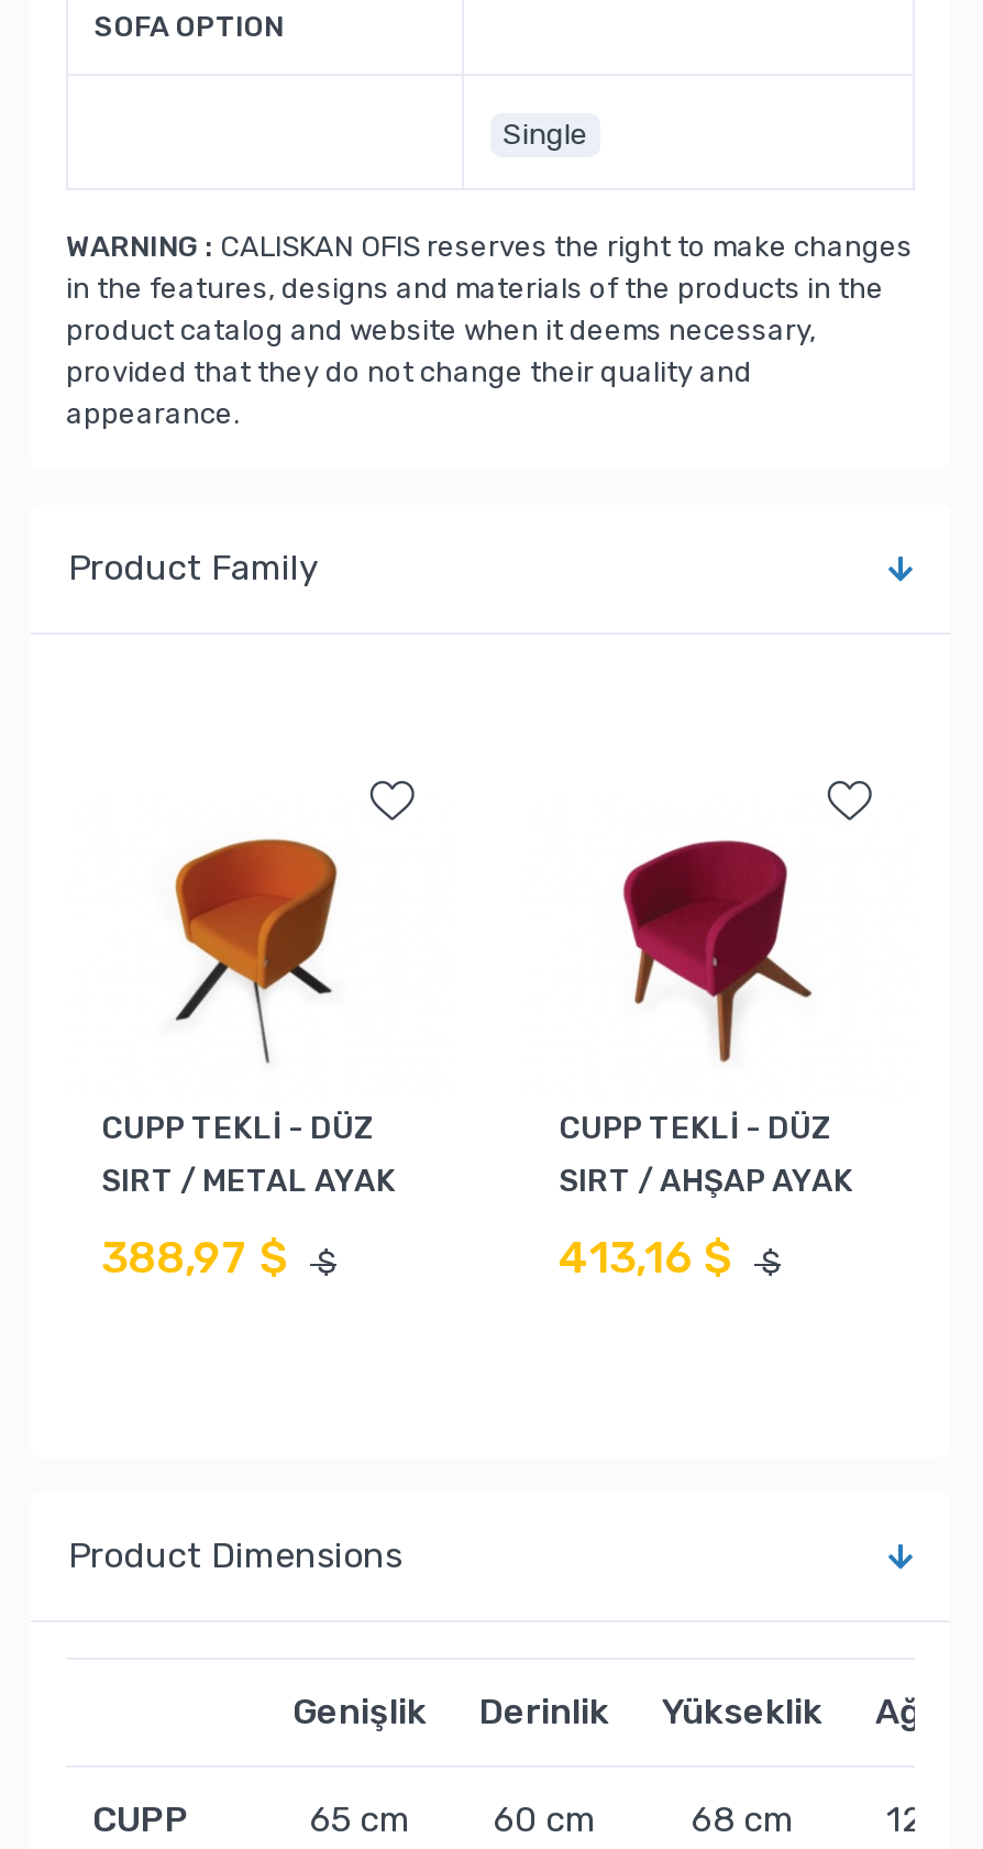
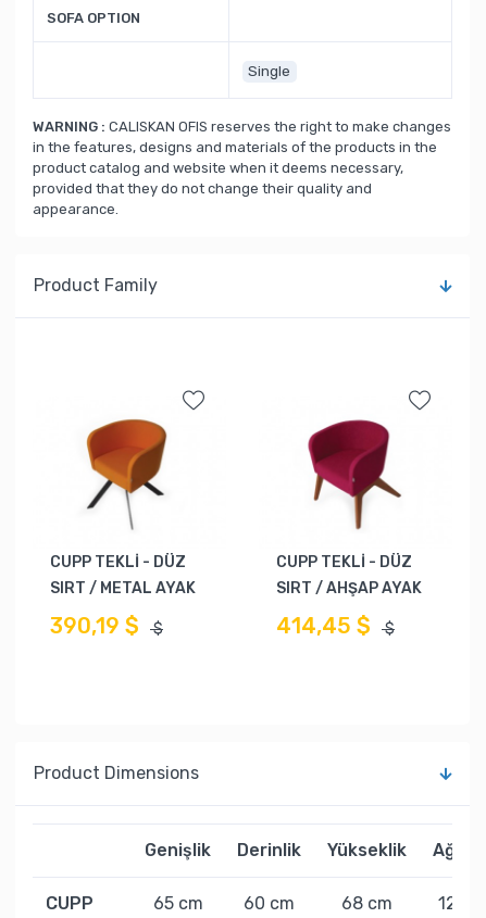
- 388,97 $ $
+ 390,19 $ $

- 413,16 $ $
+ 414,45 $ $
